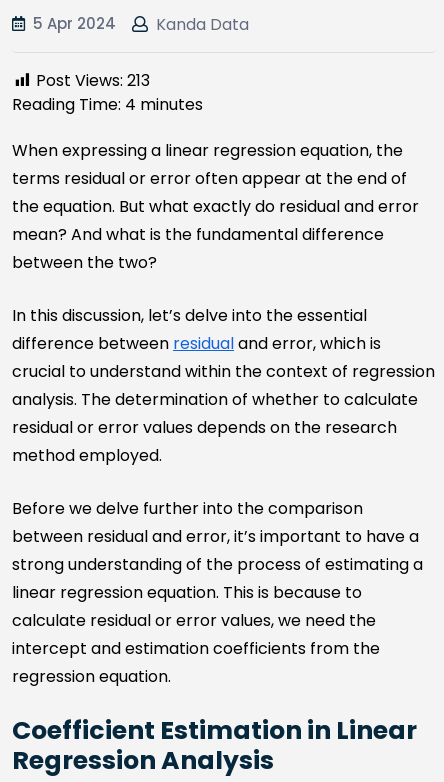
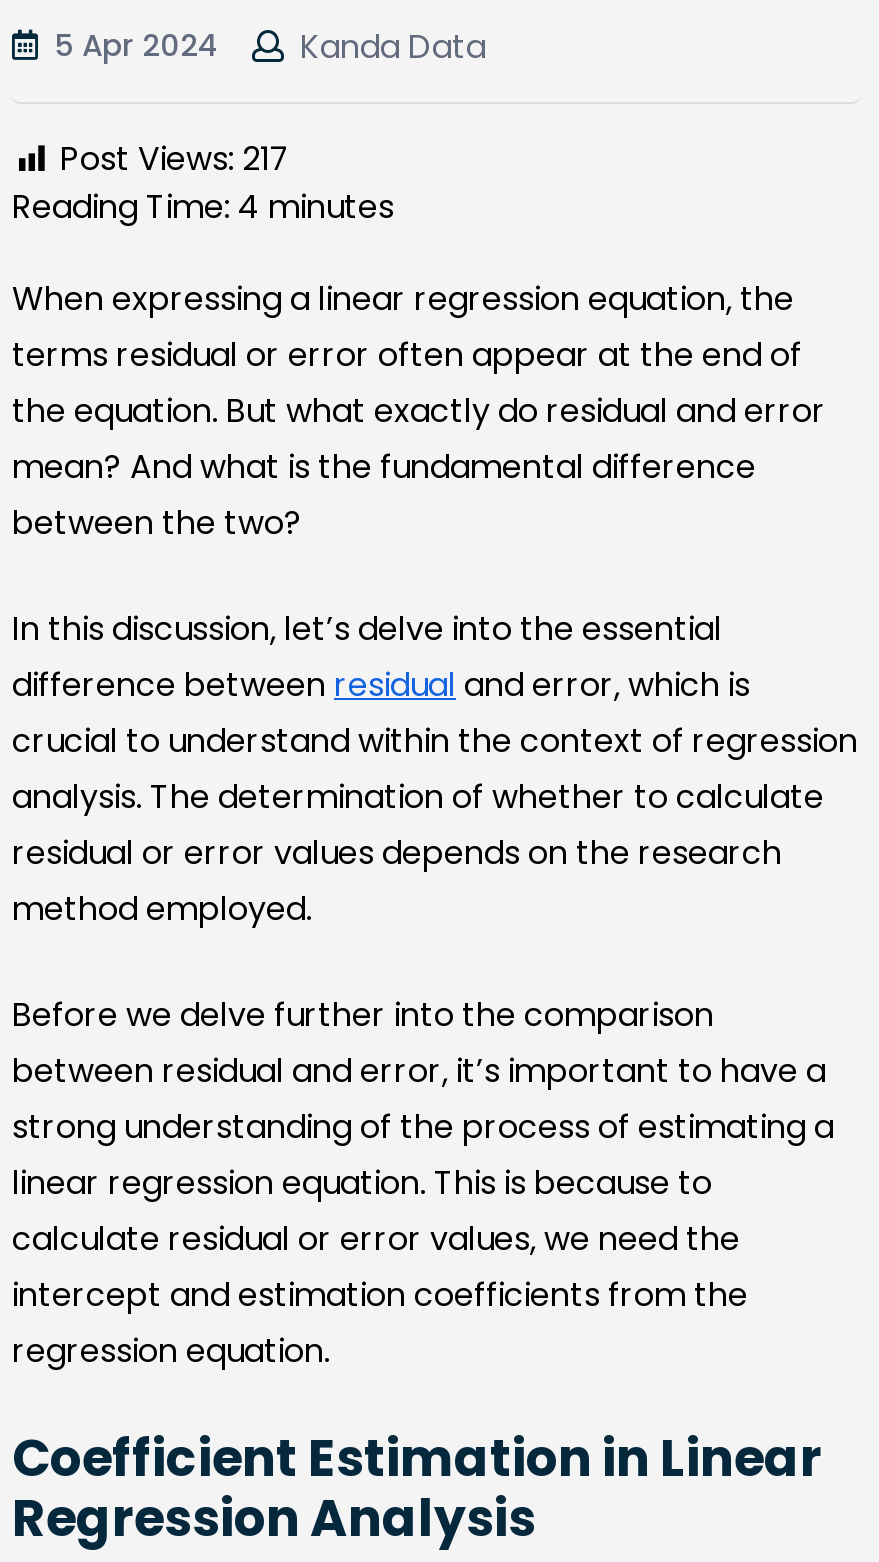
- Post Views: 213
+ Post Views: 217
